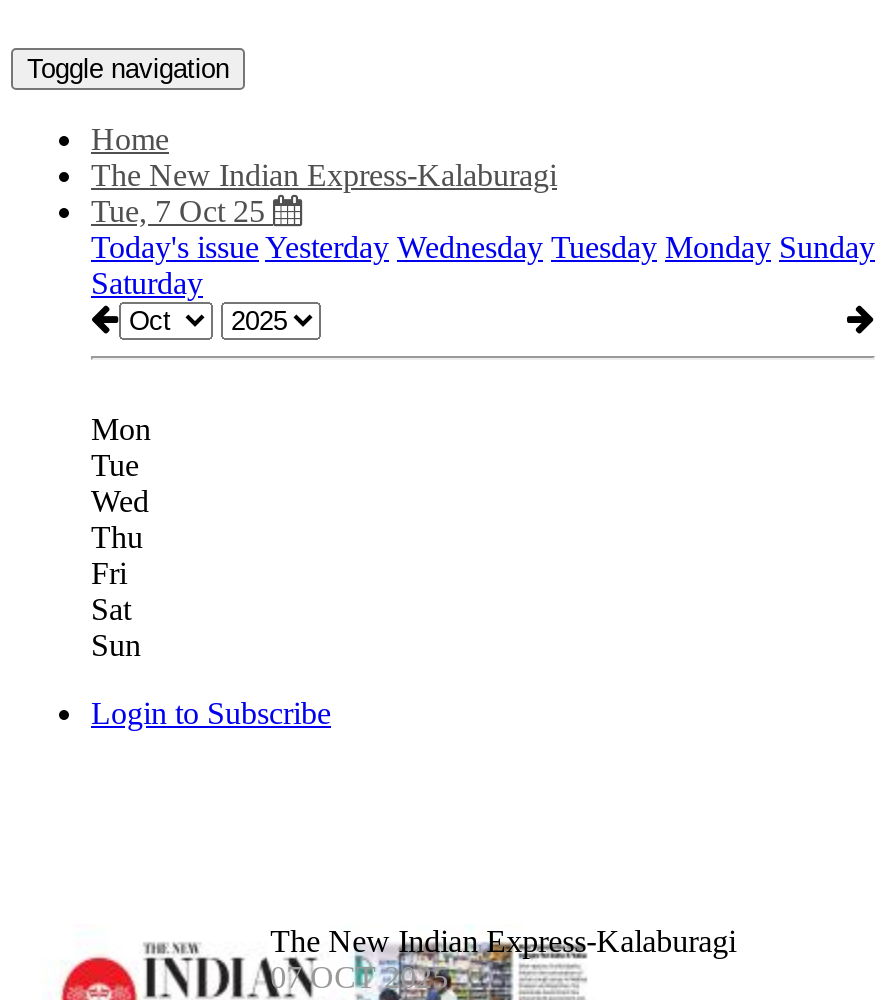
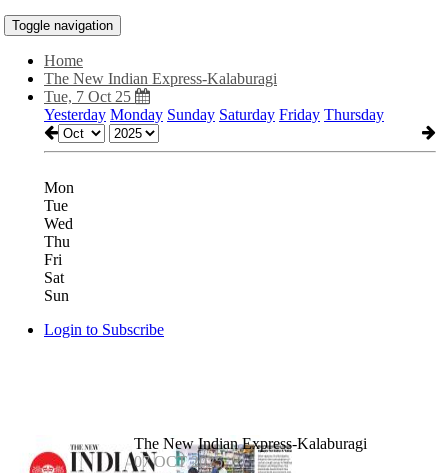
- Today's issue Yesterday Wednesday Tuesday Monday Sunday
- Saturday
+ Yesterday Monday Sunday Saturday Friday Thursday
